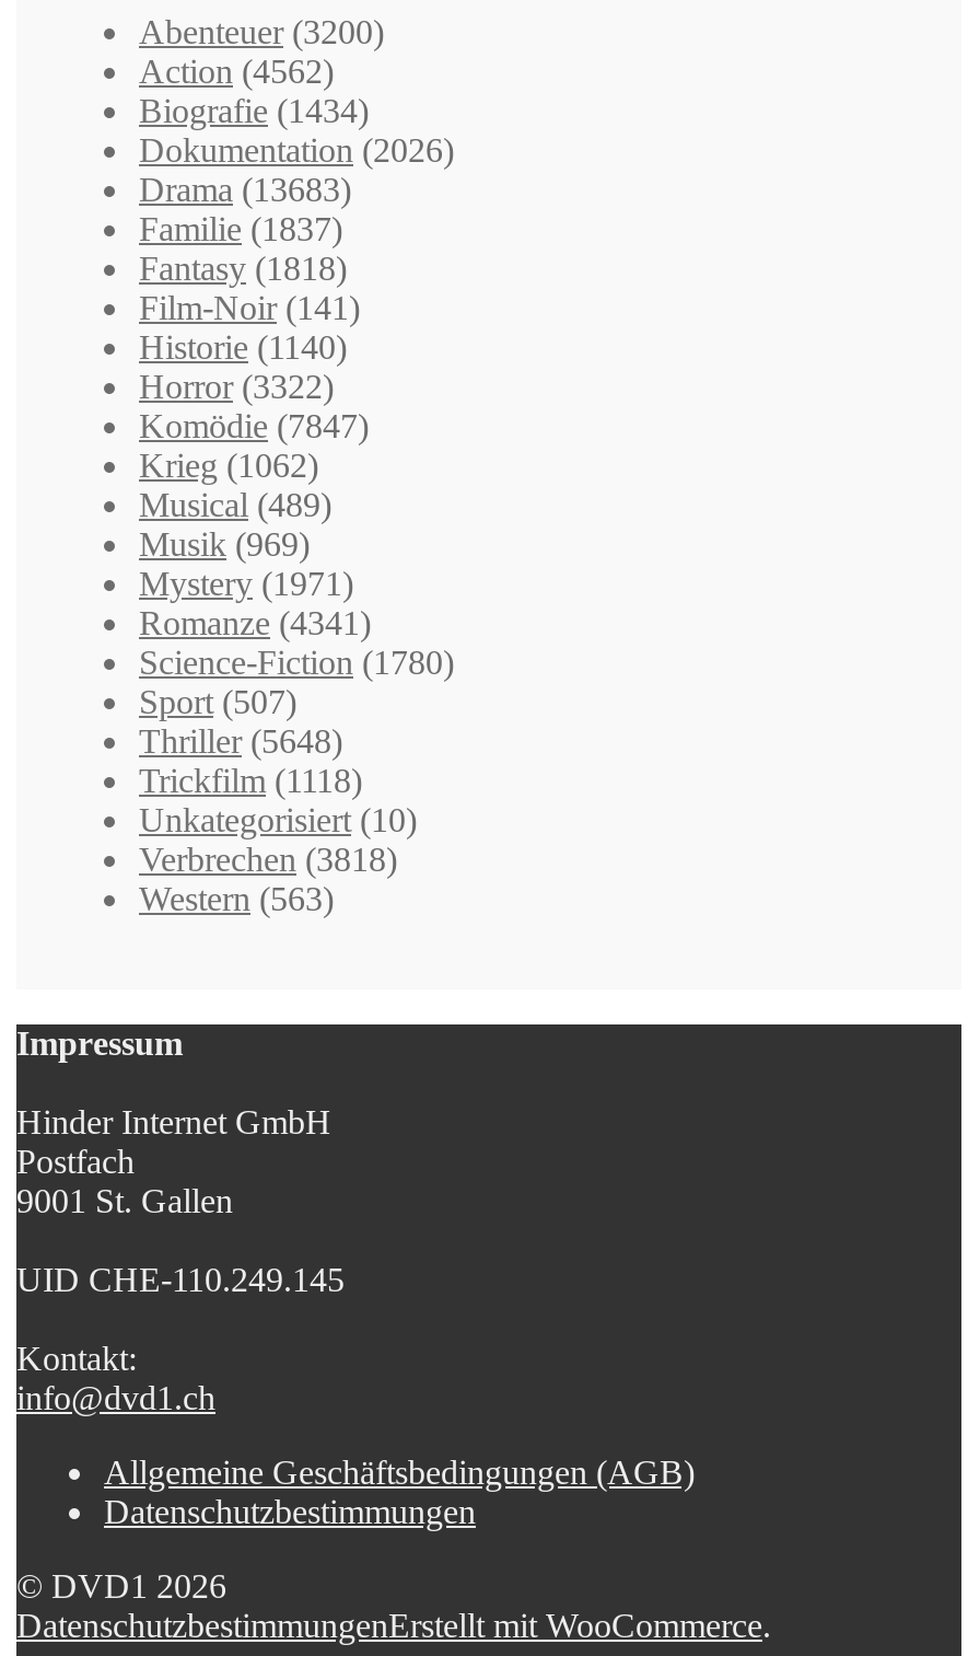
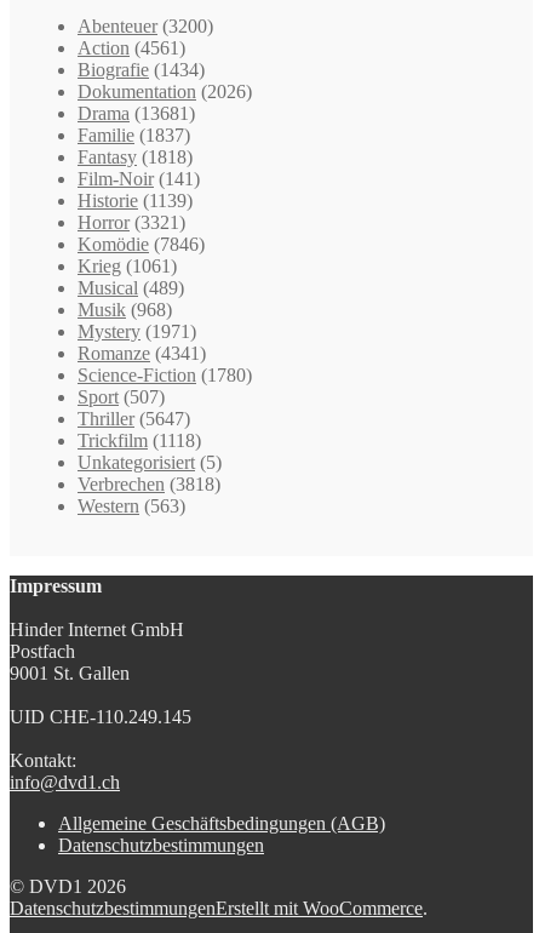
- Action (4562)
+ Action (4561)

- Drama (13683)
+ Drama (13681)

- Historie (1140)
+ Historie (1139)

- Horror (3322)
+ Horror (3321)

- Komödie (7847)
+ Komödie (7846)

- Krieg (1062)
+ Krieg (1061)

- Musik (969)
+ Musik (968)

- Thriller (5648)
+ Thriller (5647)

- Unkategorisiert (10)
+ Unkategorisiert (5)
